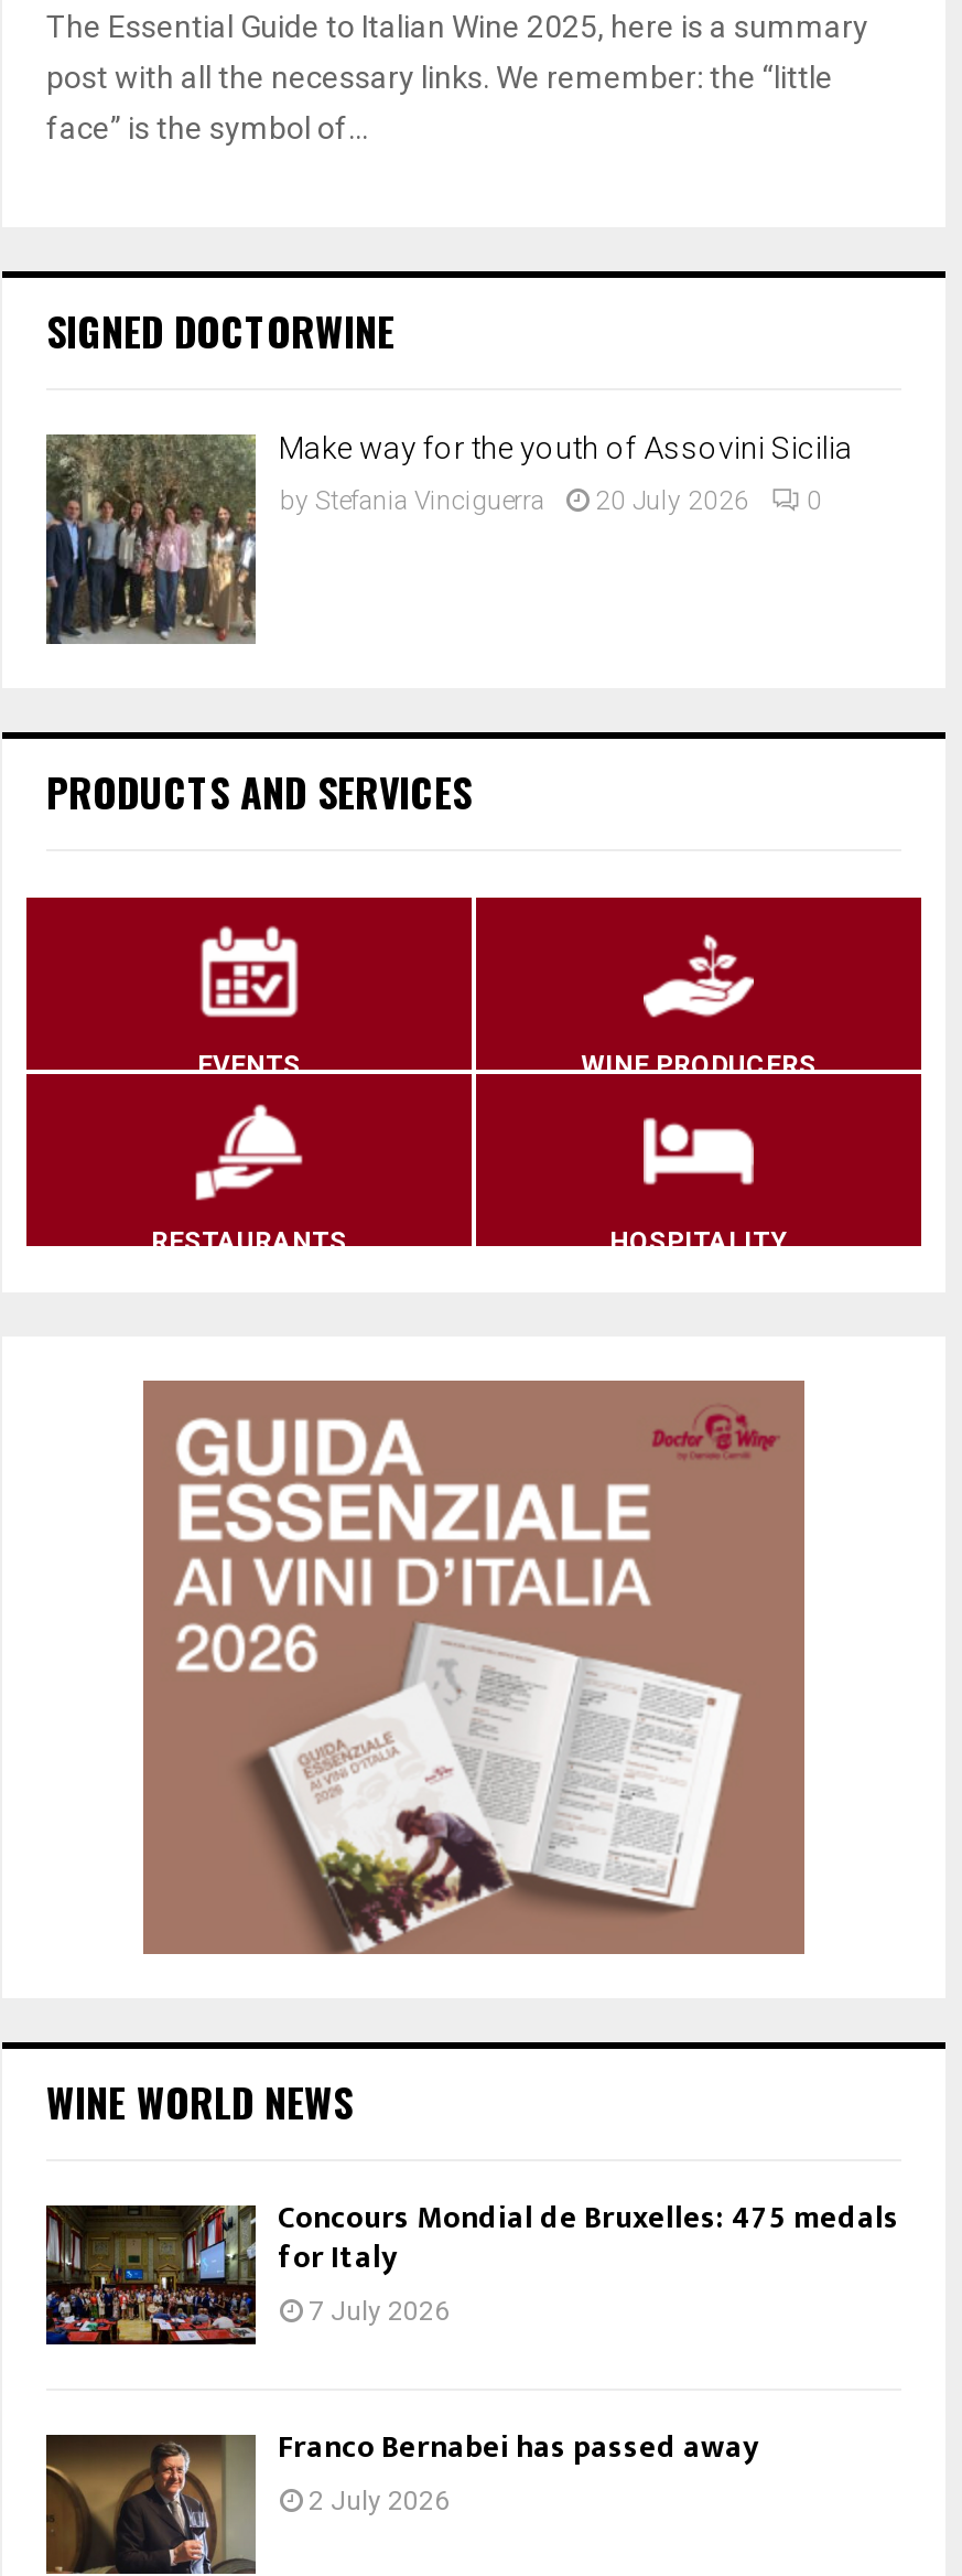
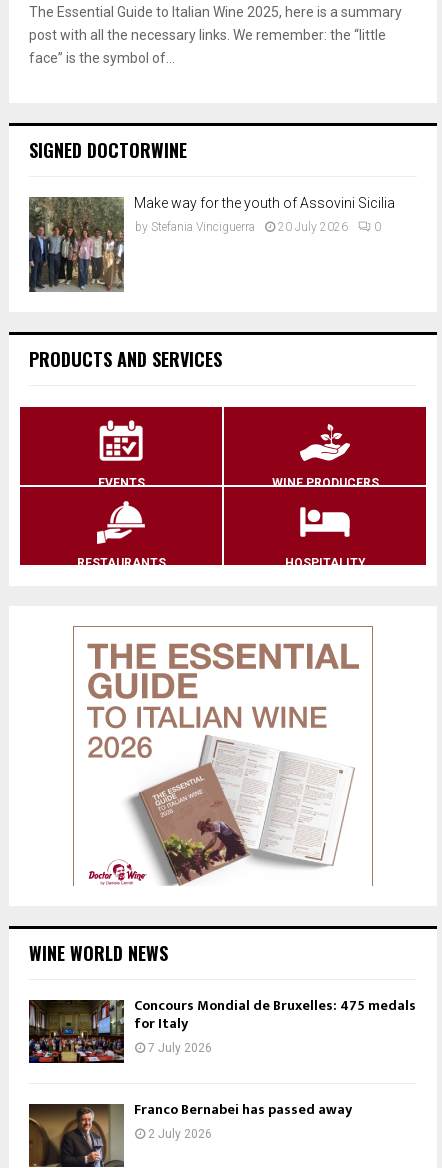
- [image]
+ [image]
